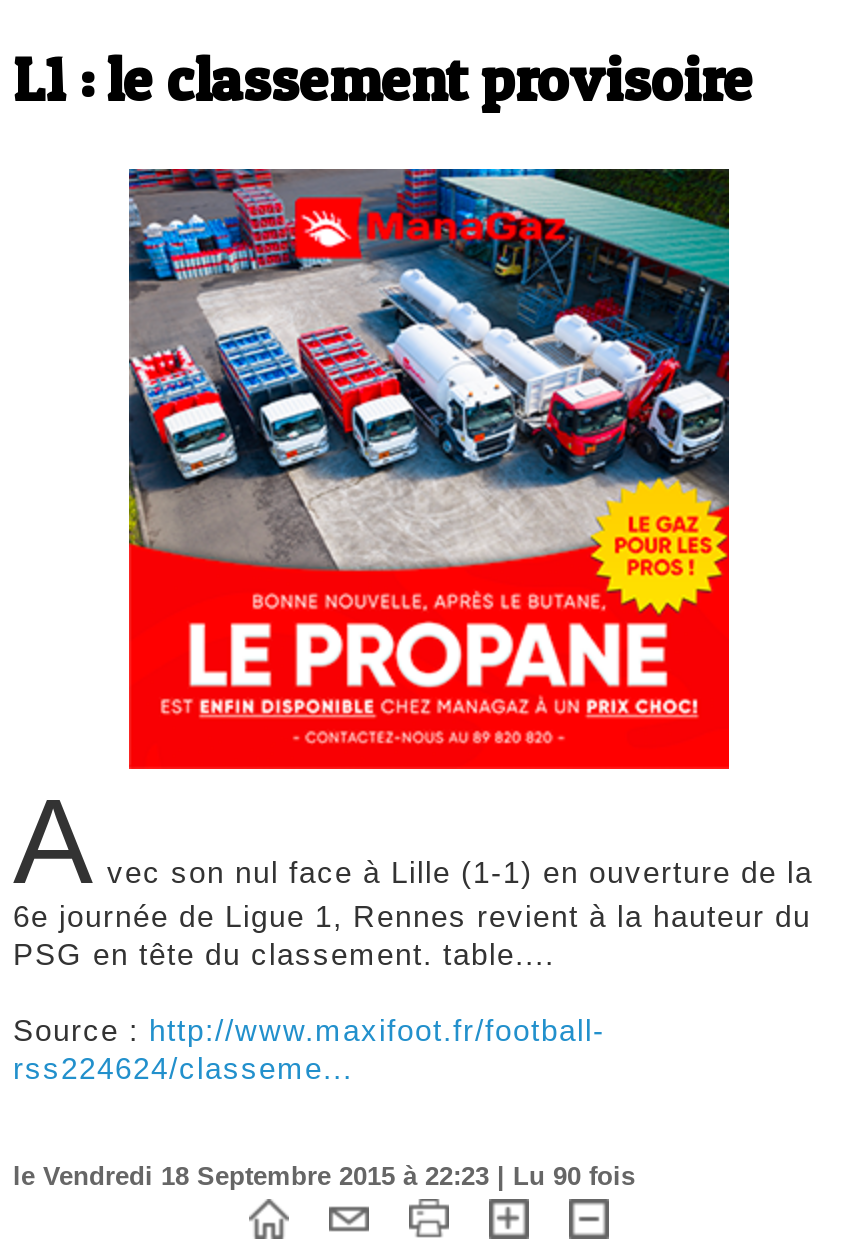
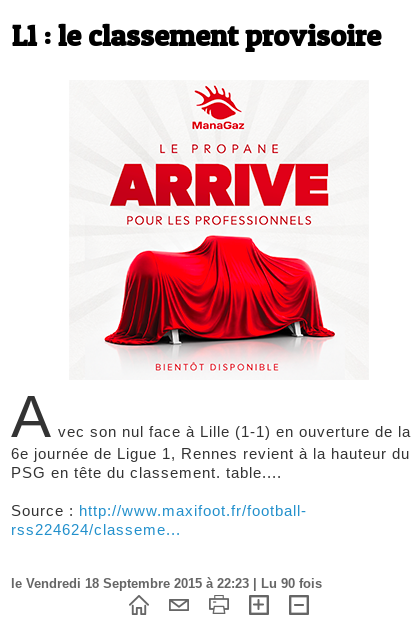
- [image]
+ [image]
